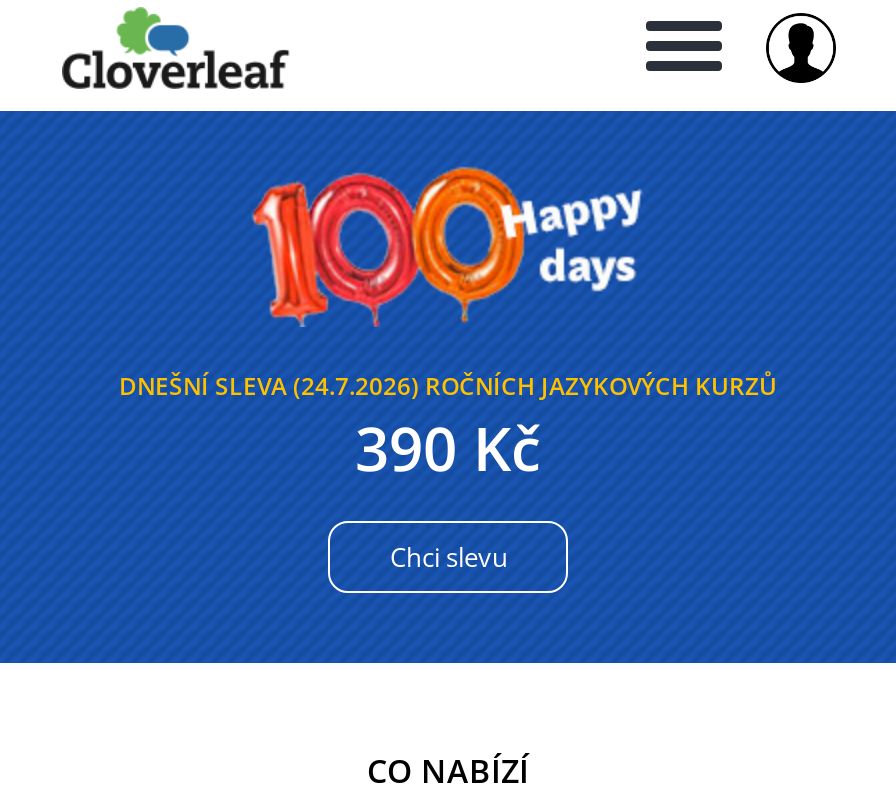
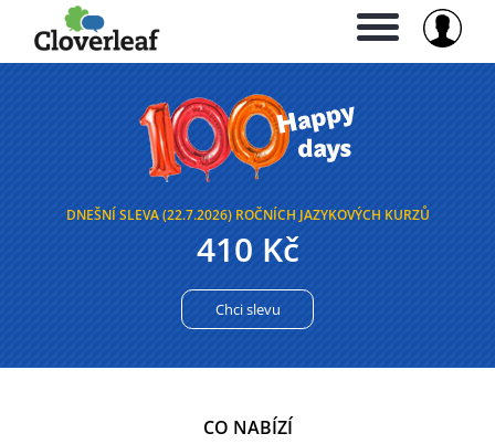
- DNEŠNÍ SLEVA (24.7.2026) ROČNÍCH JAZYKOVÝCH KURZŮ
+ DNEŠNÍ SLEVA (22.7.2026) ROČNÍCH JAZYKOVÝCH KURZŮ

- 390 Kč
+ 410 Kč
